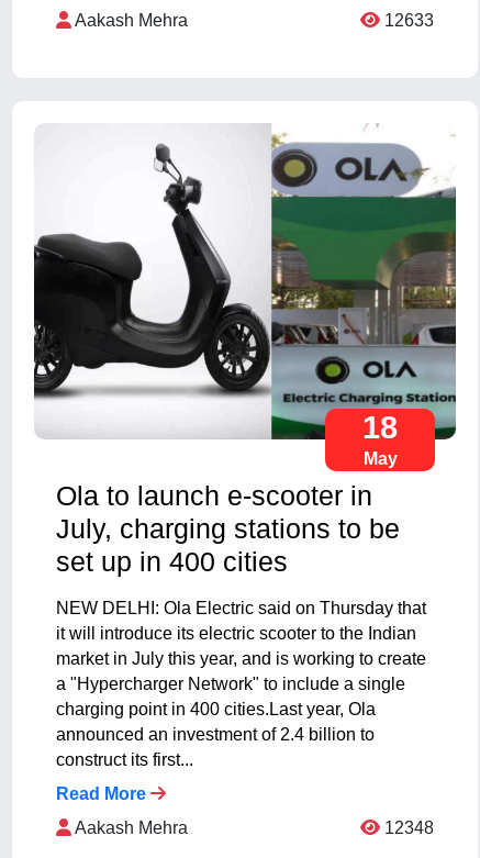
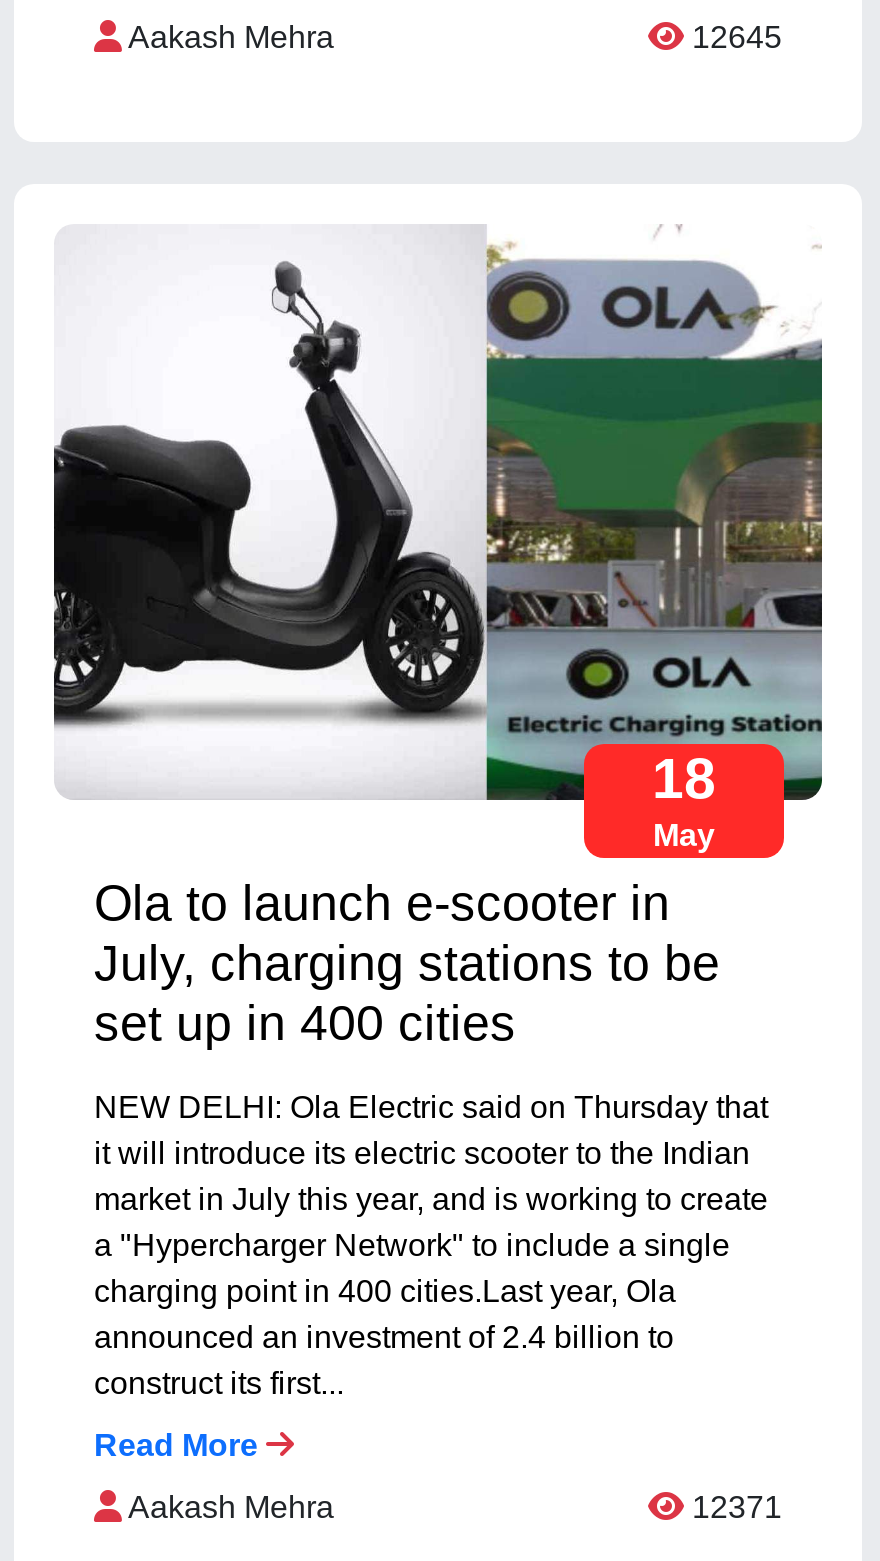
- 12633
+ 12645

- 12348
+ 12371
